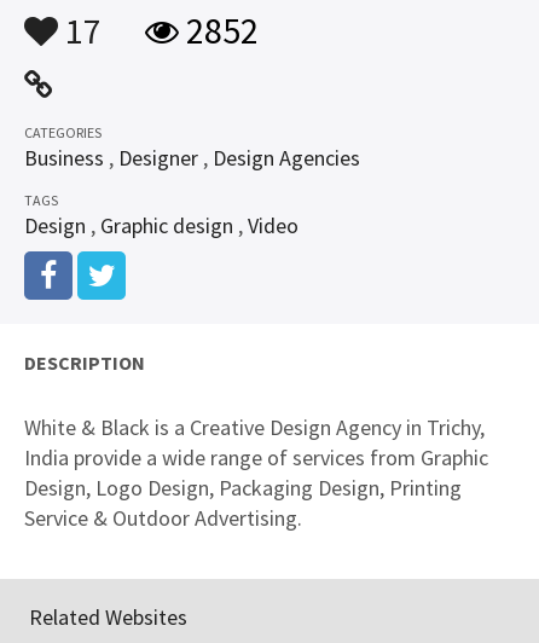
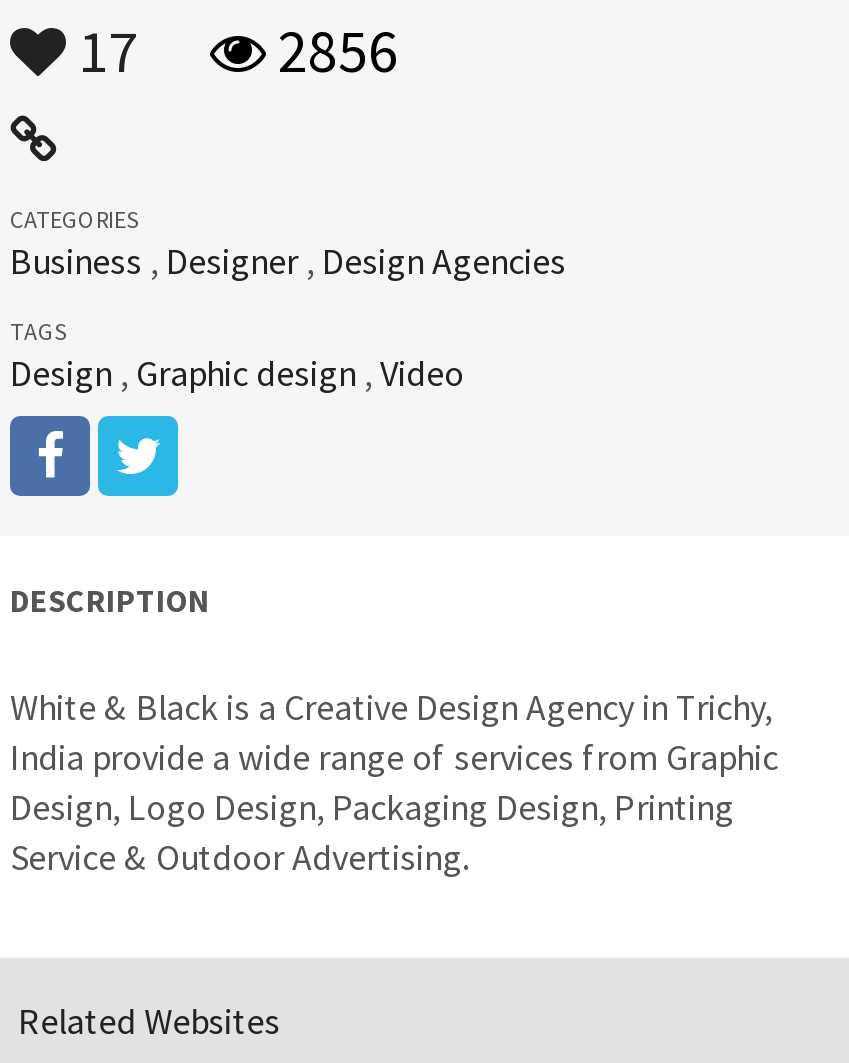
- 17 2852
+ 17 2856
